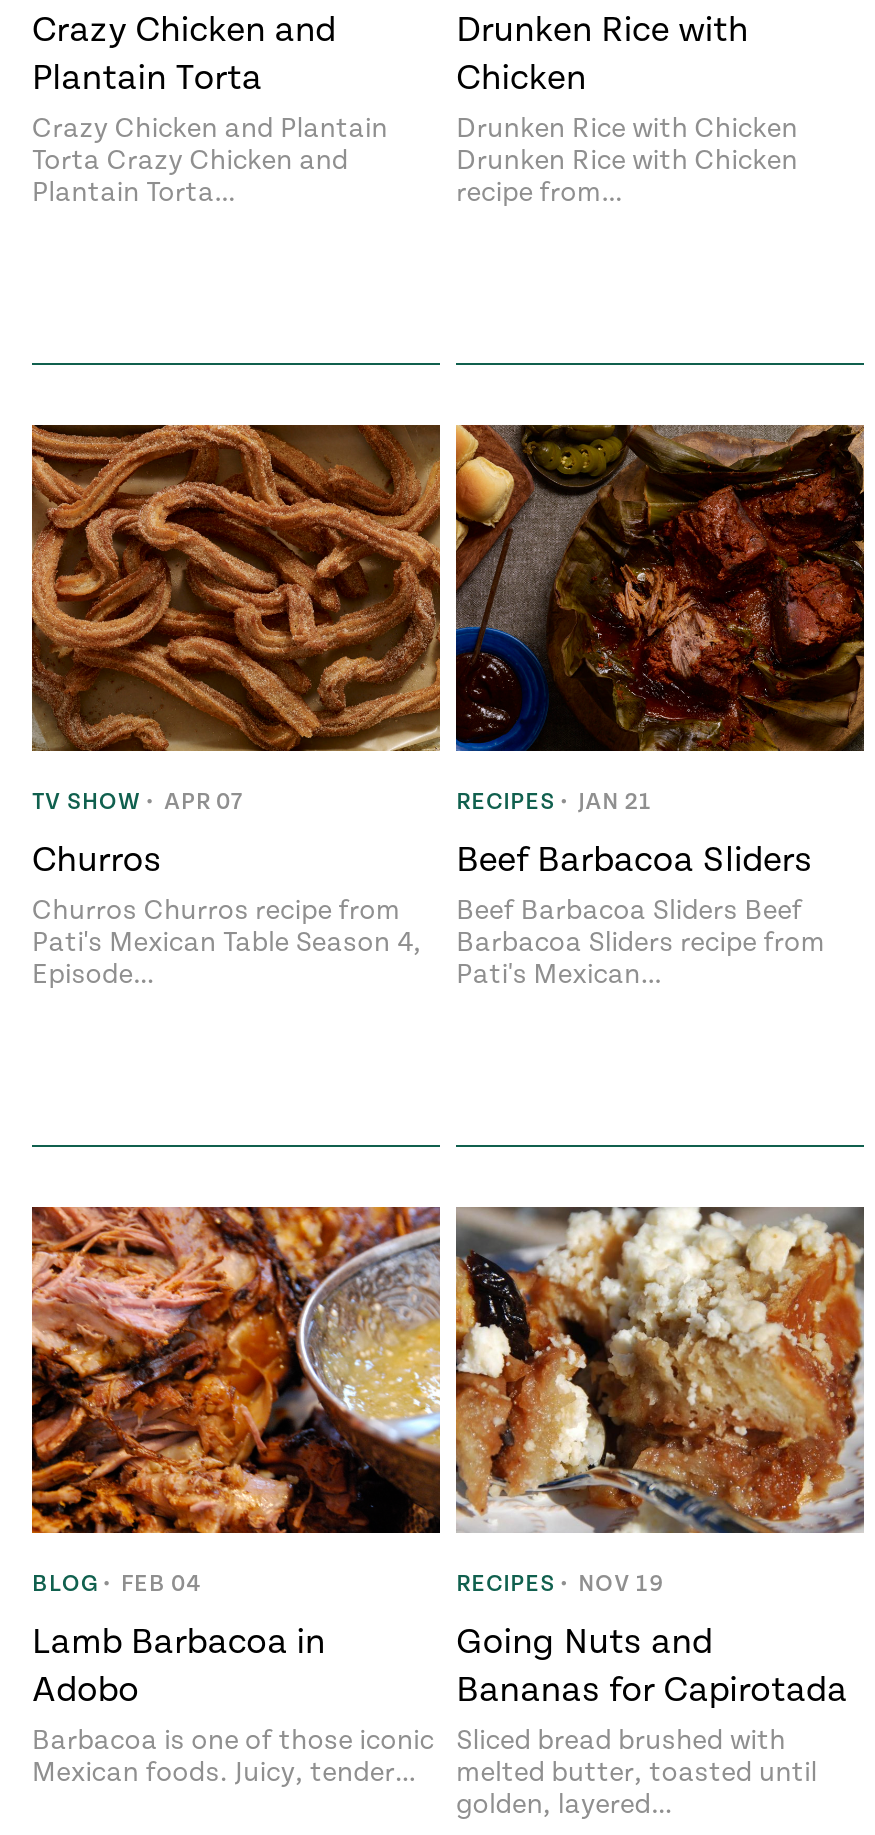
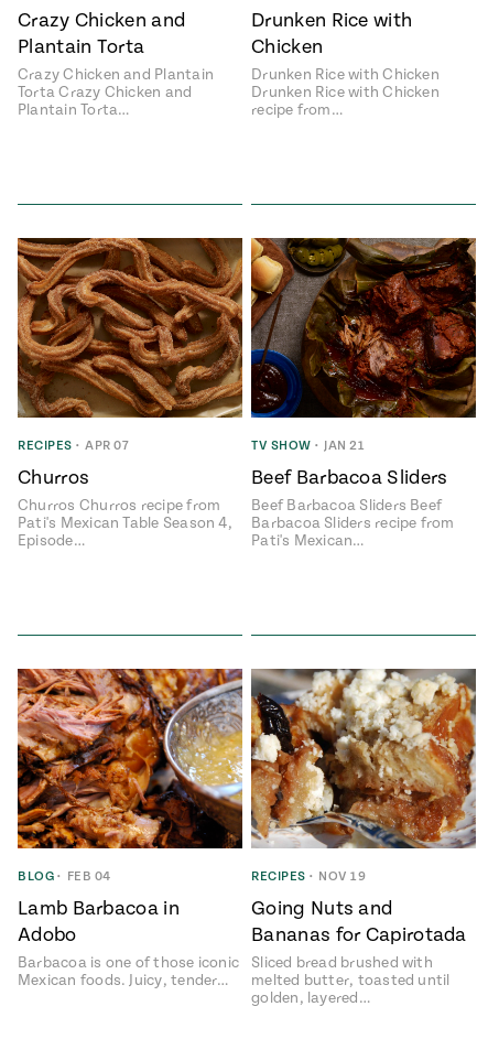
- TV SHOW • APR 07
+ RECIPES • APR 07

- RECIPES • JAN 21
+ TV SHOW • JAN 21
